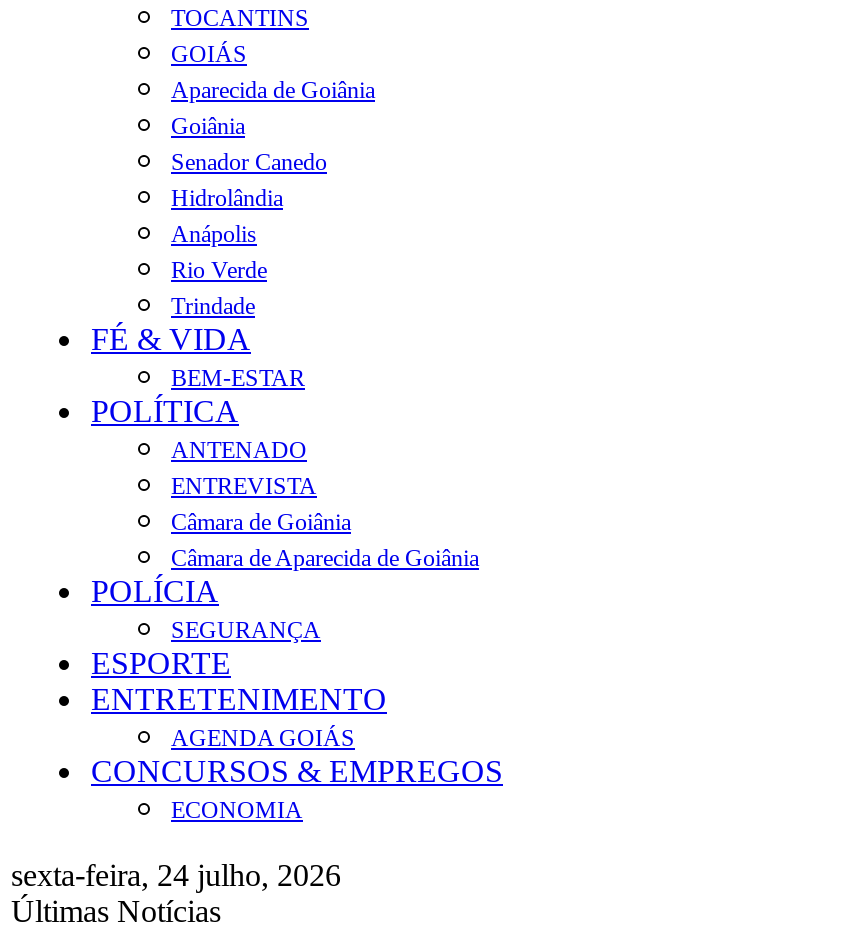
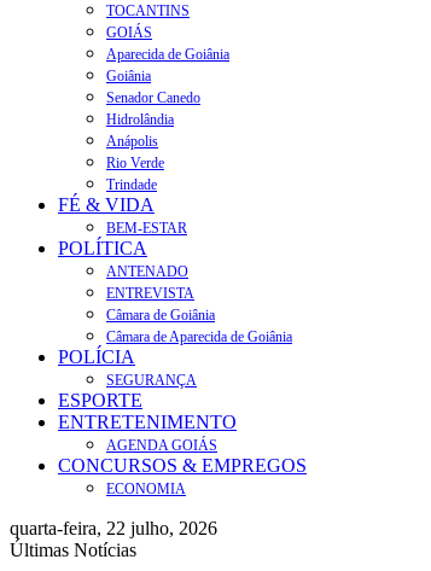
- sexta-feira, 24 julho, 2026
+ quarta-feira, 22 julho, 2026
